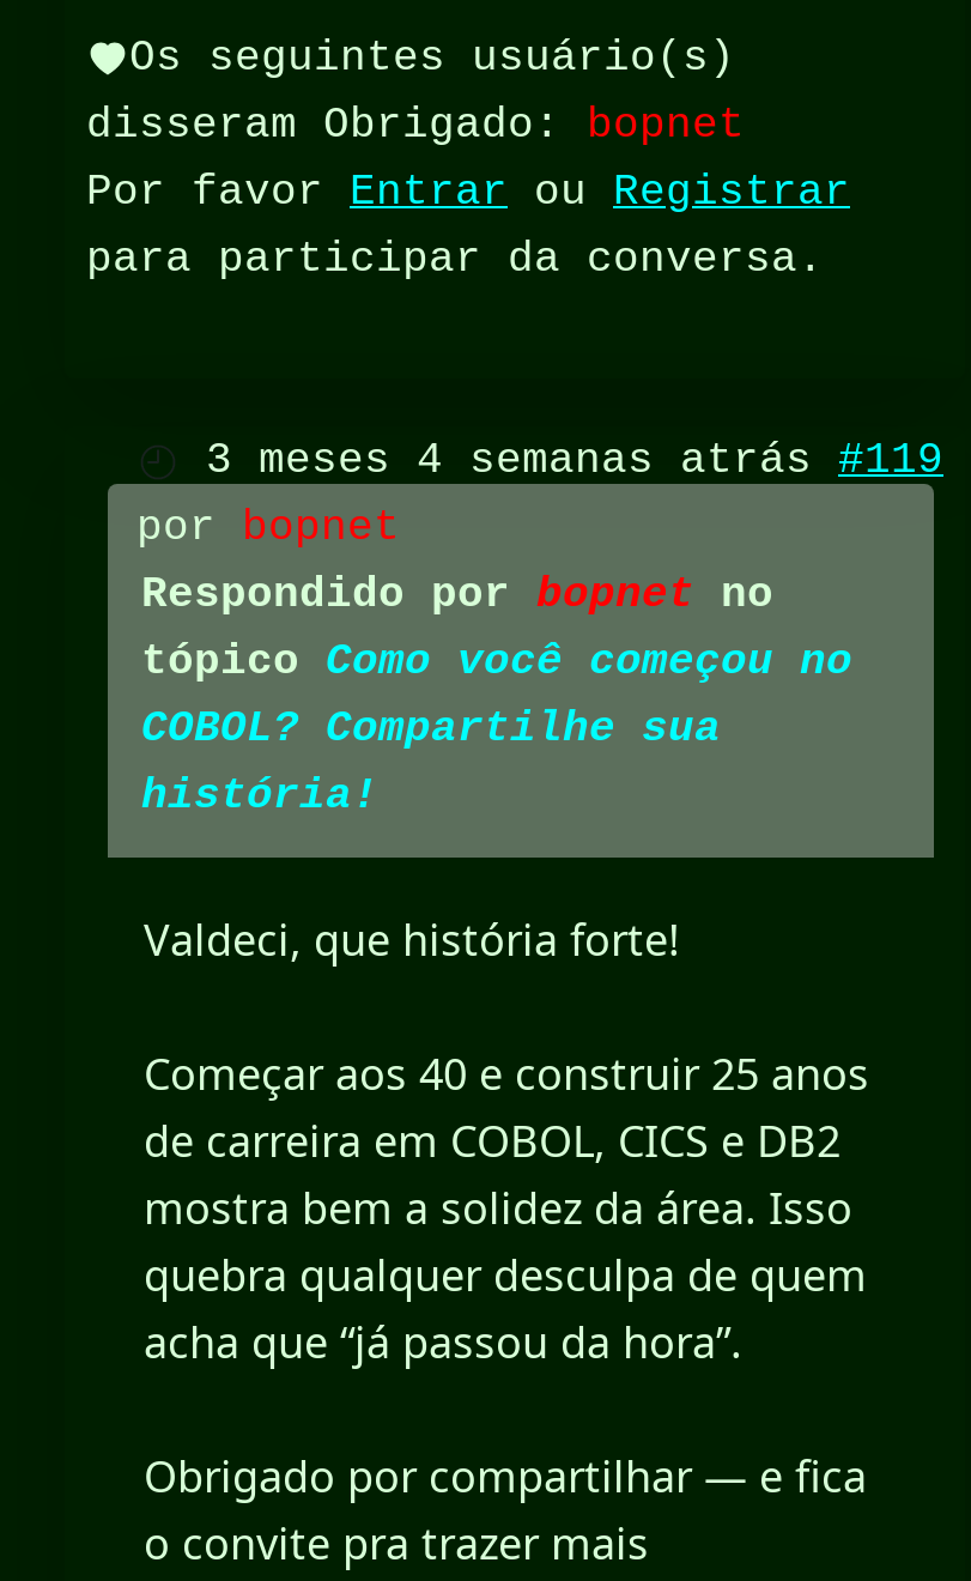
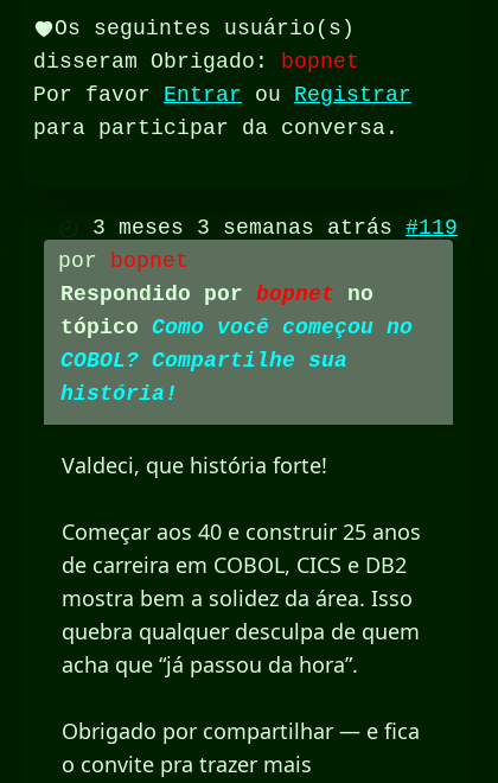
- 3 meses 4 semanas atrás #119
+ 3 meses 3 semanas atrás #119
